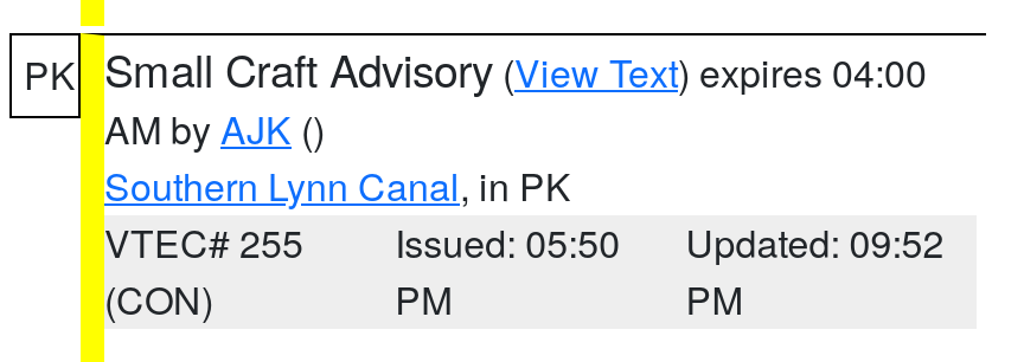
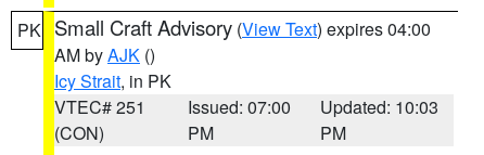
- Southern Lynn Canal, in PK
- VTEC# 255
+ Icy Strait, in PK
+ VTEC# 251

- Issued: 05:50
+ Issued: 07:00

- Updated: 09:52
+ Updated: 10:03
